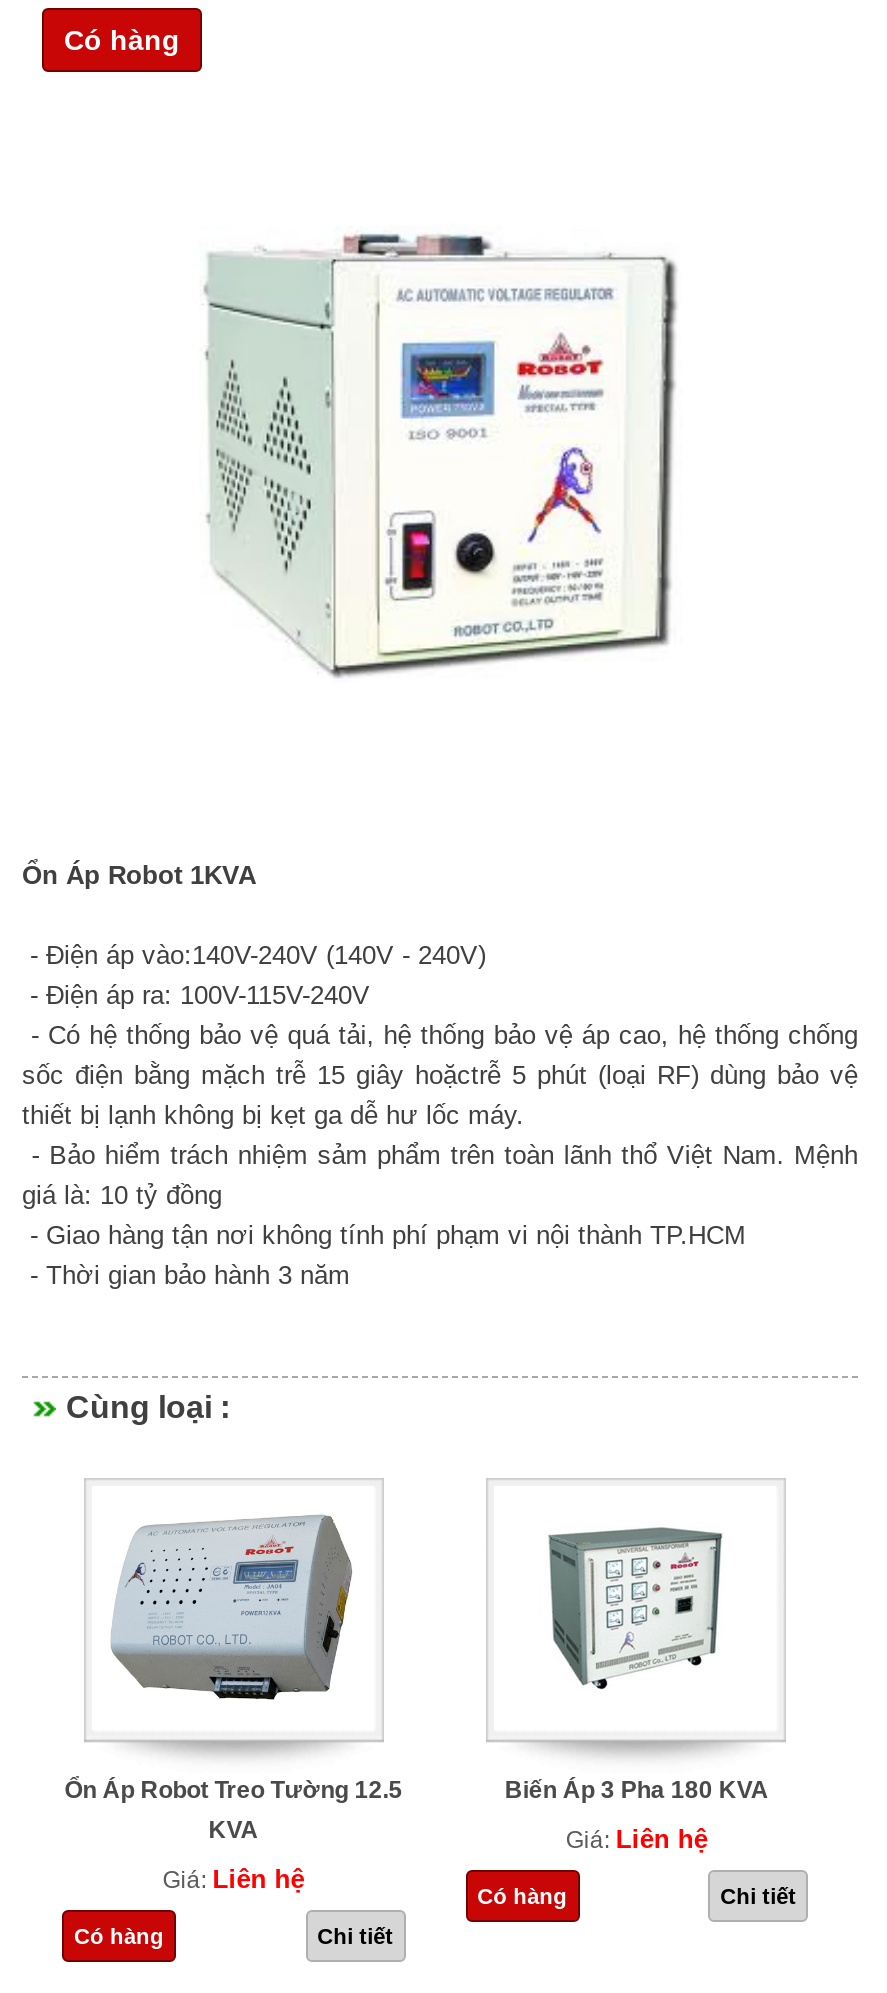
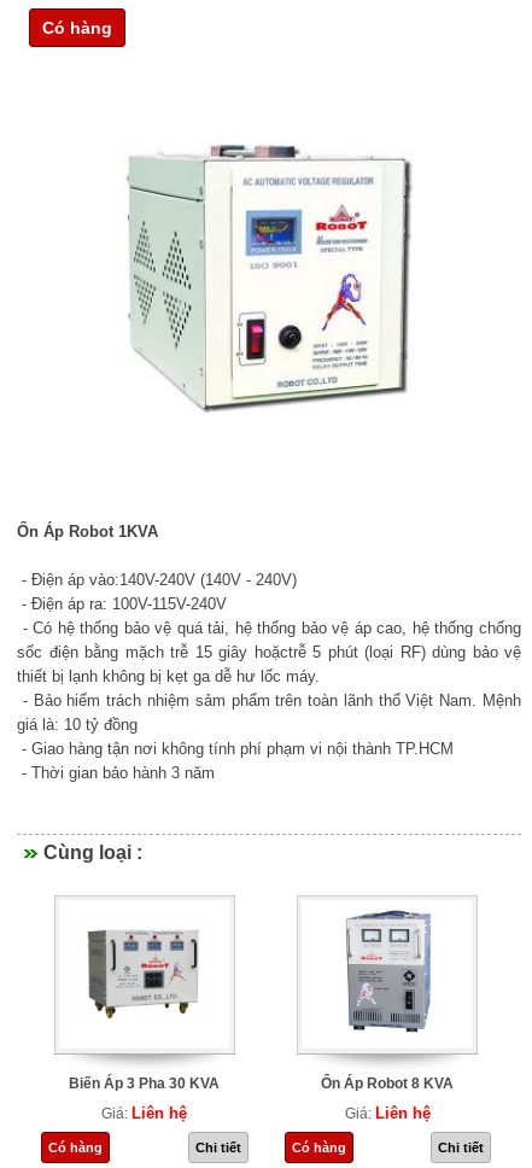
- [image]
- Ổn Áp Robot Treo Tường 12.5
- KVA
+ [image]
+ Biến Áp 3 Pha 30 KVA

- [image]
- Biến Áp 3 Pha 180 KVA
+ [image]
+ Ổn Áp Robot 8 KVA
